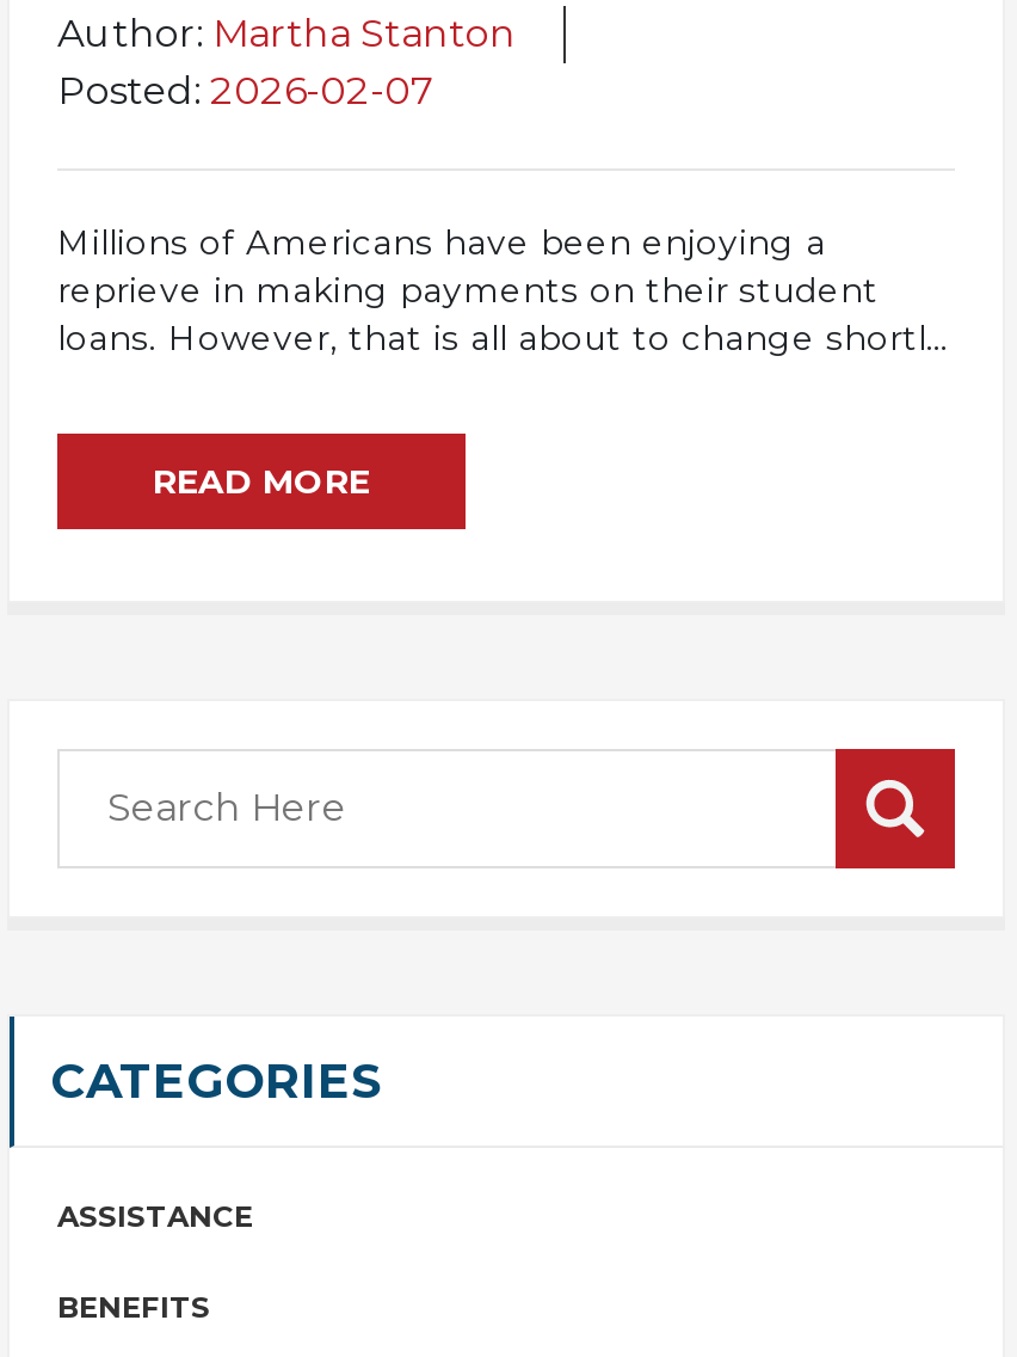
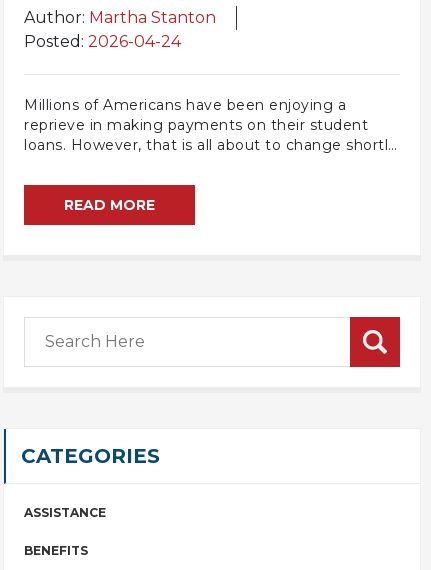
- Posted: 2026-02-07
+ Posted: 2026-04-24
